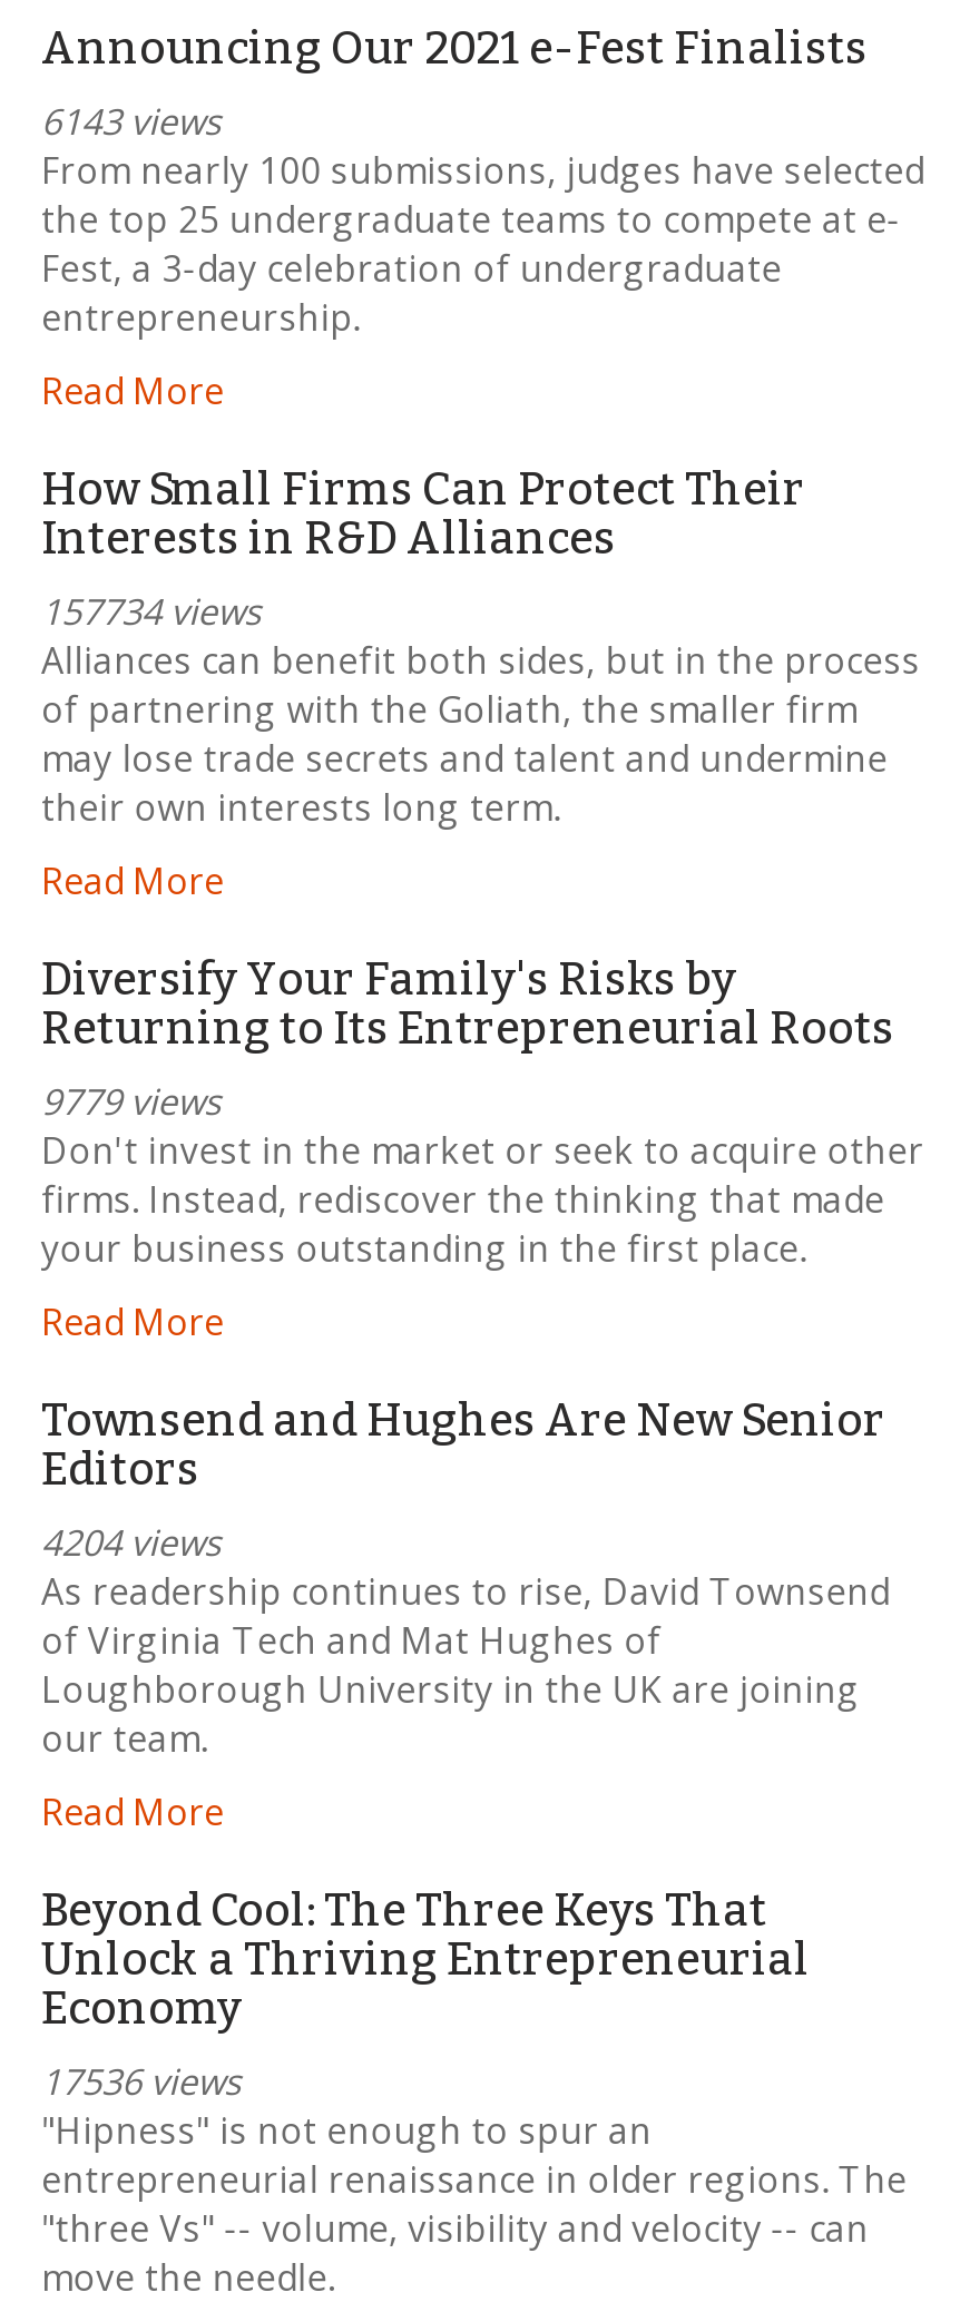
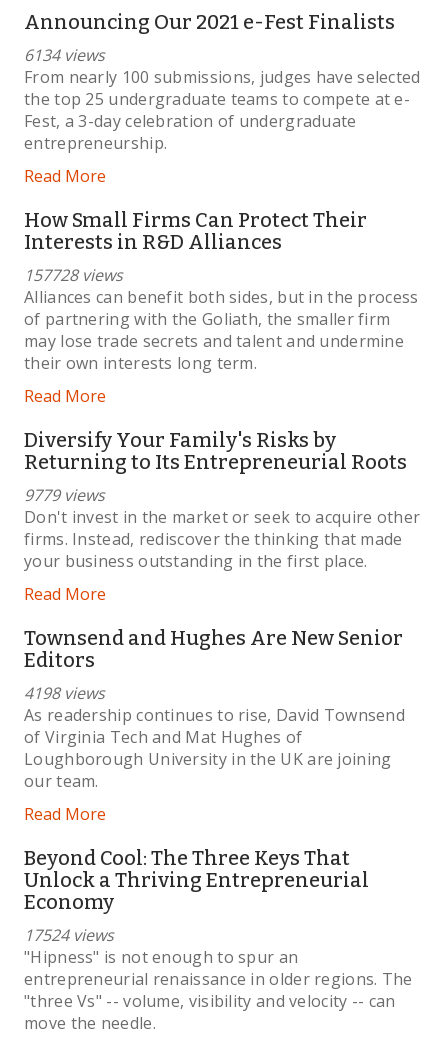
- 6143 views
+ 6134 views

- 157734 views
+ 157728 views

- 4204 views
+ 4198 views

- 17536 views
+ 17524 views
